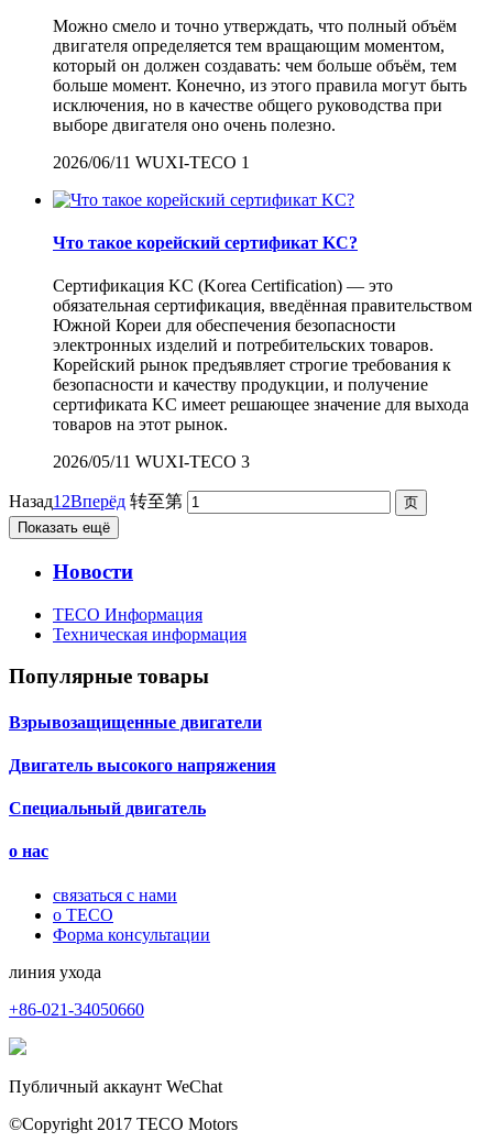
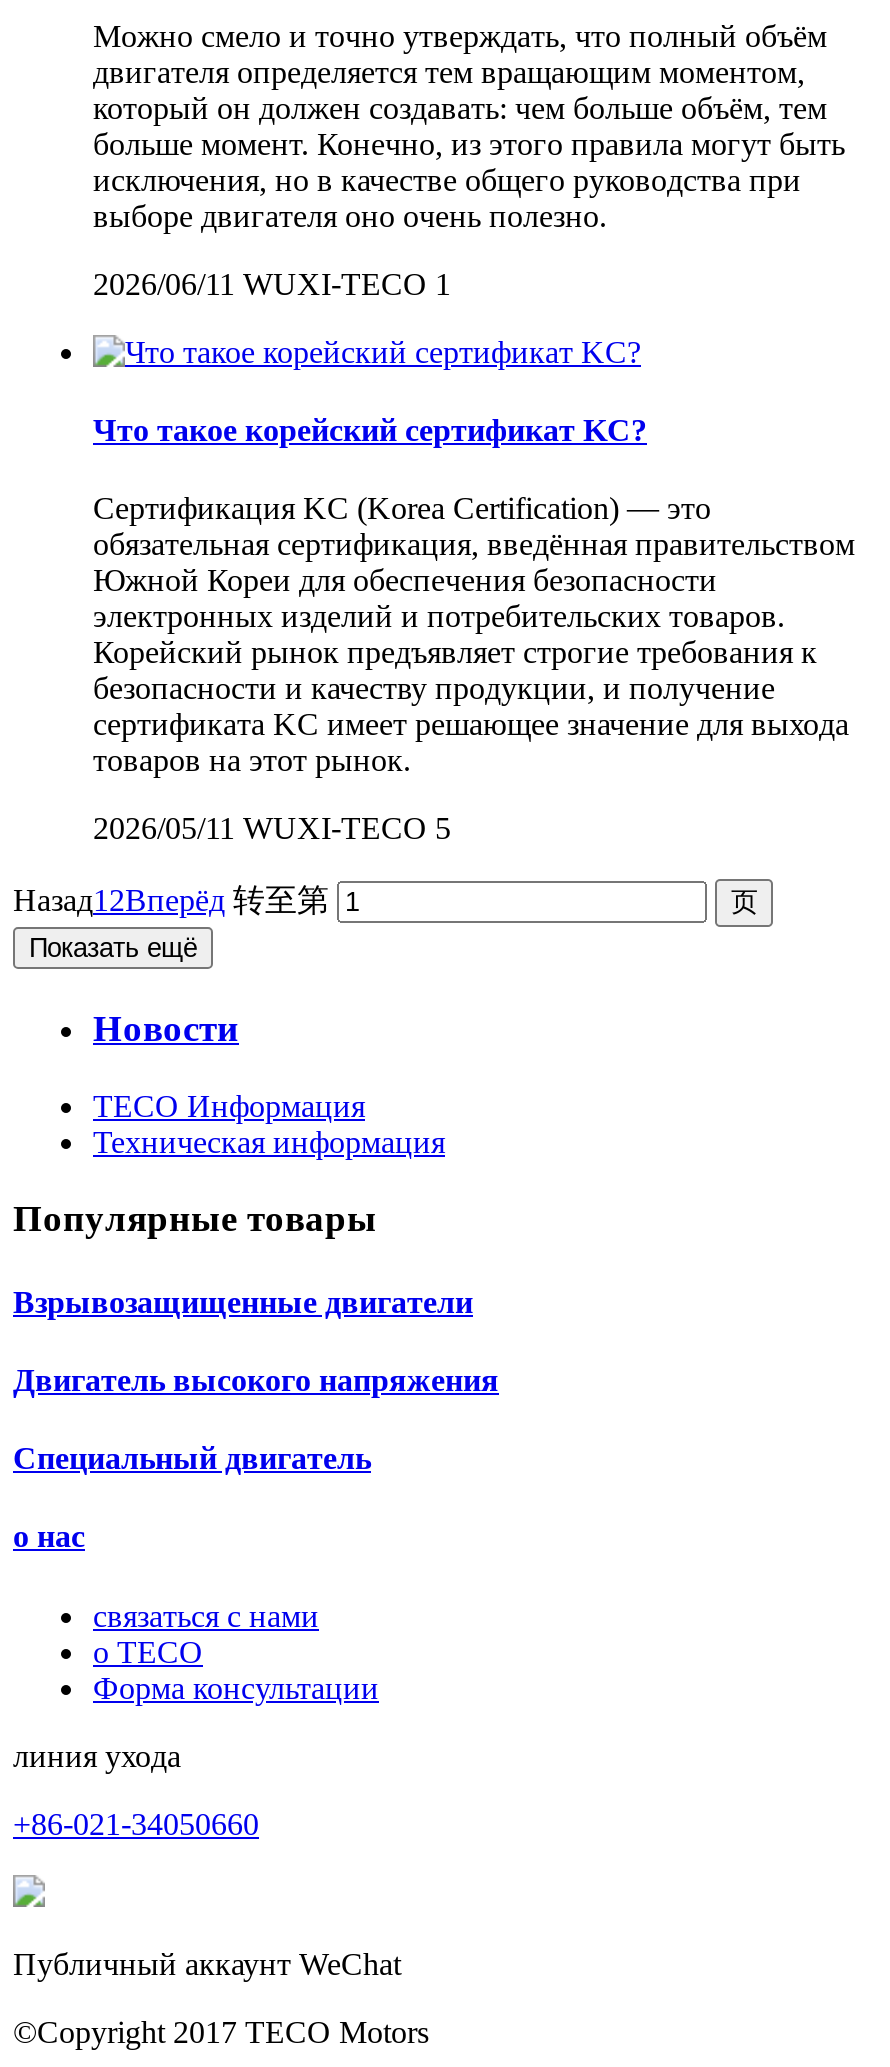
- 2026/05/11 WUXI-TECO 3
+ 2026/05/11 WUXI-TECO 5
